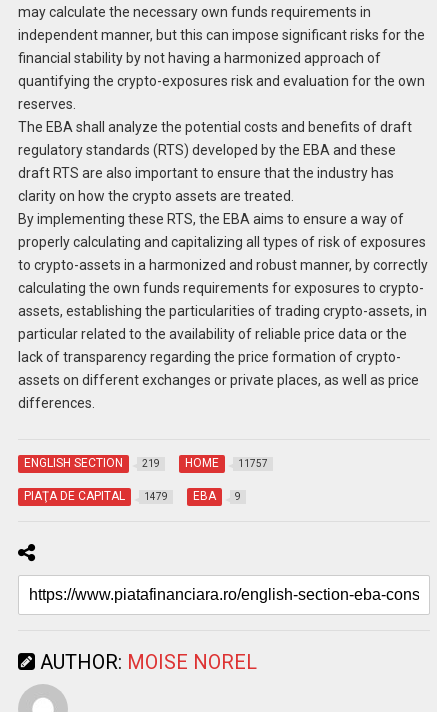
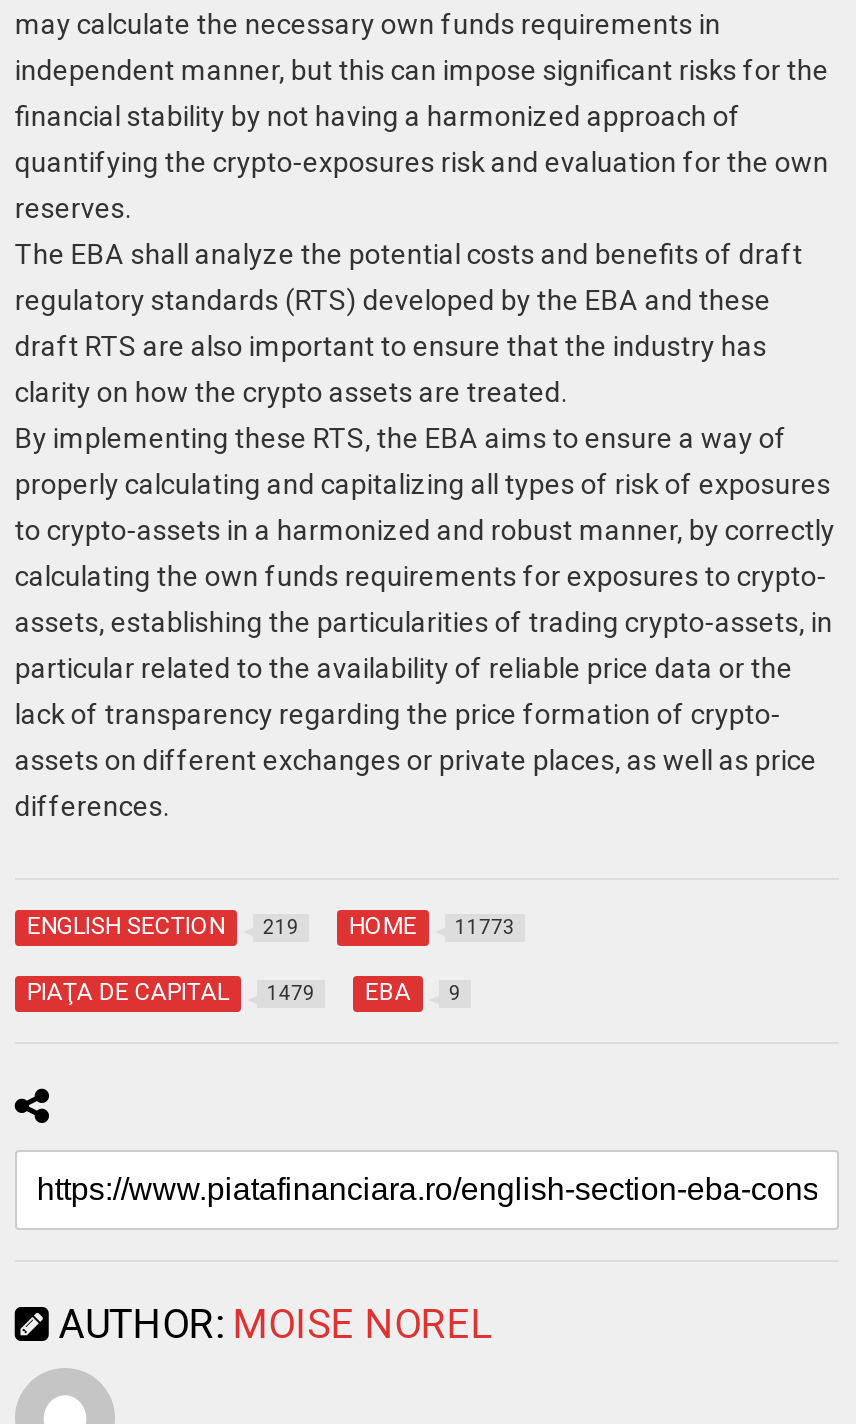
- HOME 11757
+ HOME 11773
